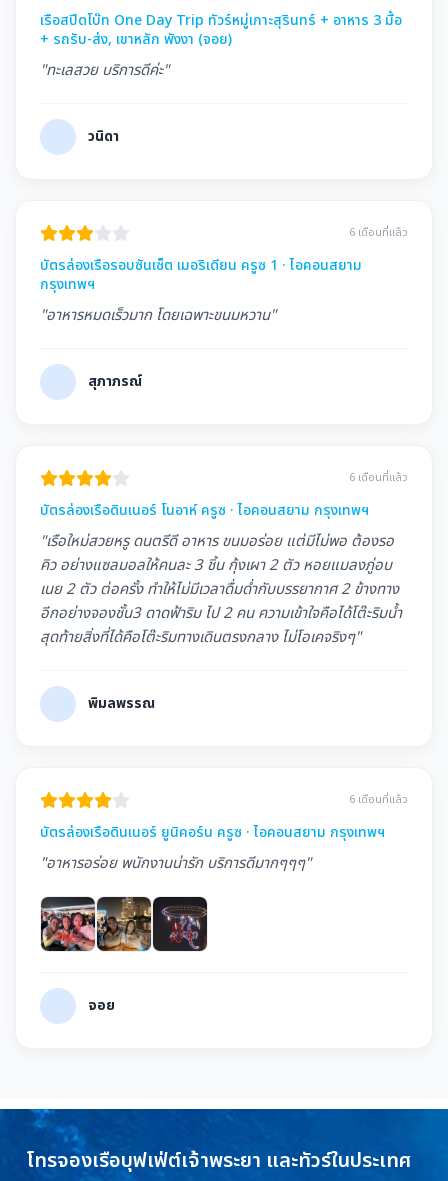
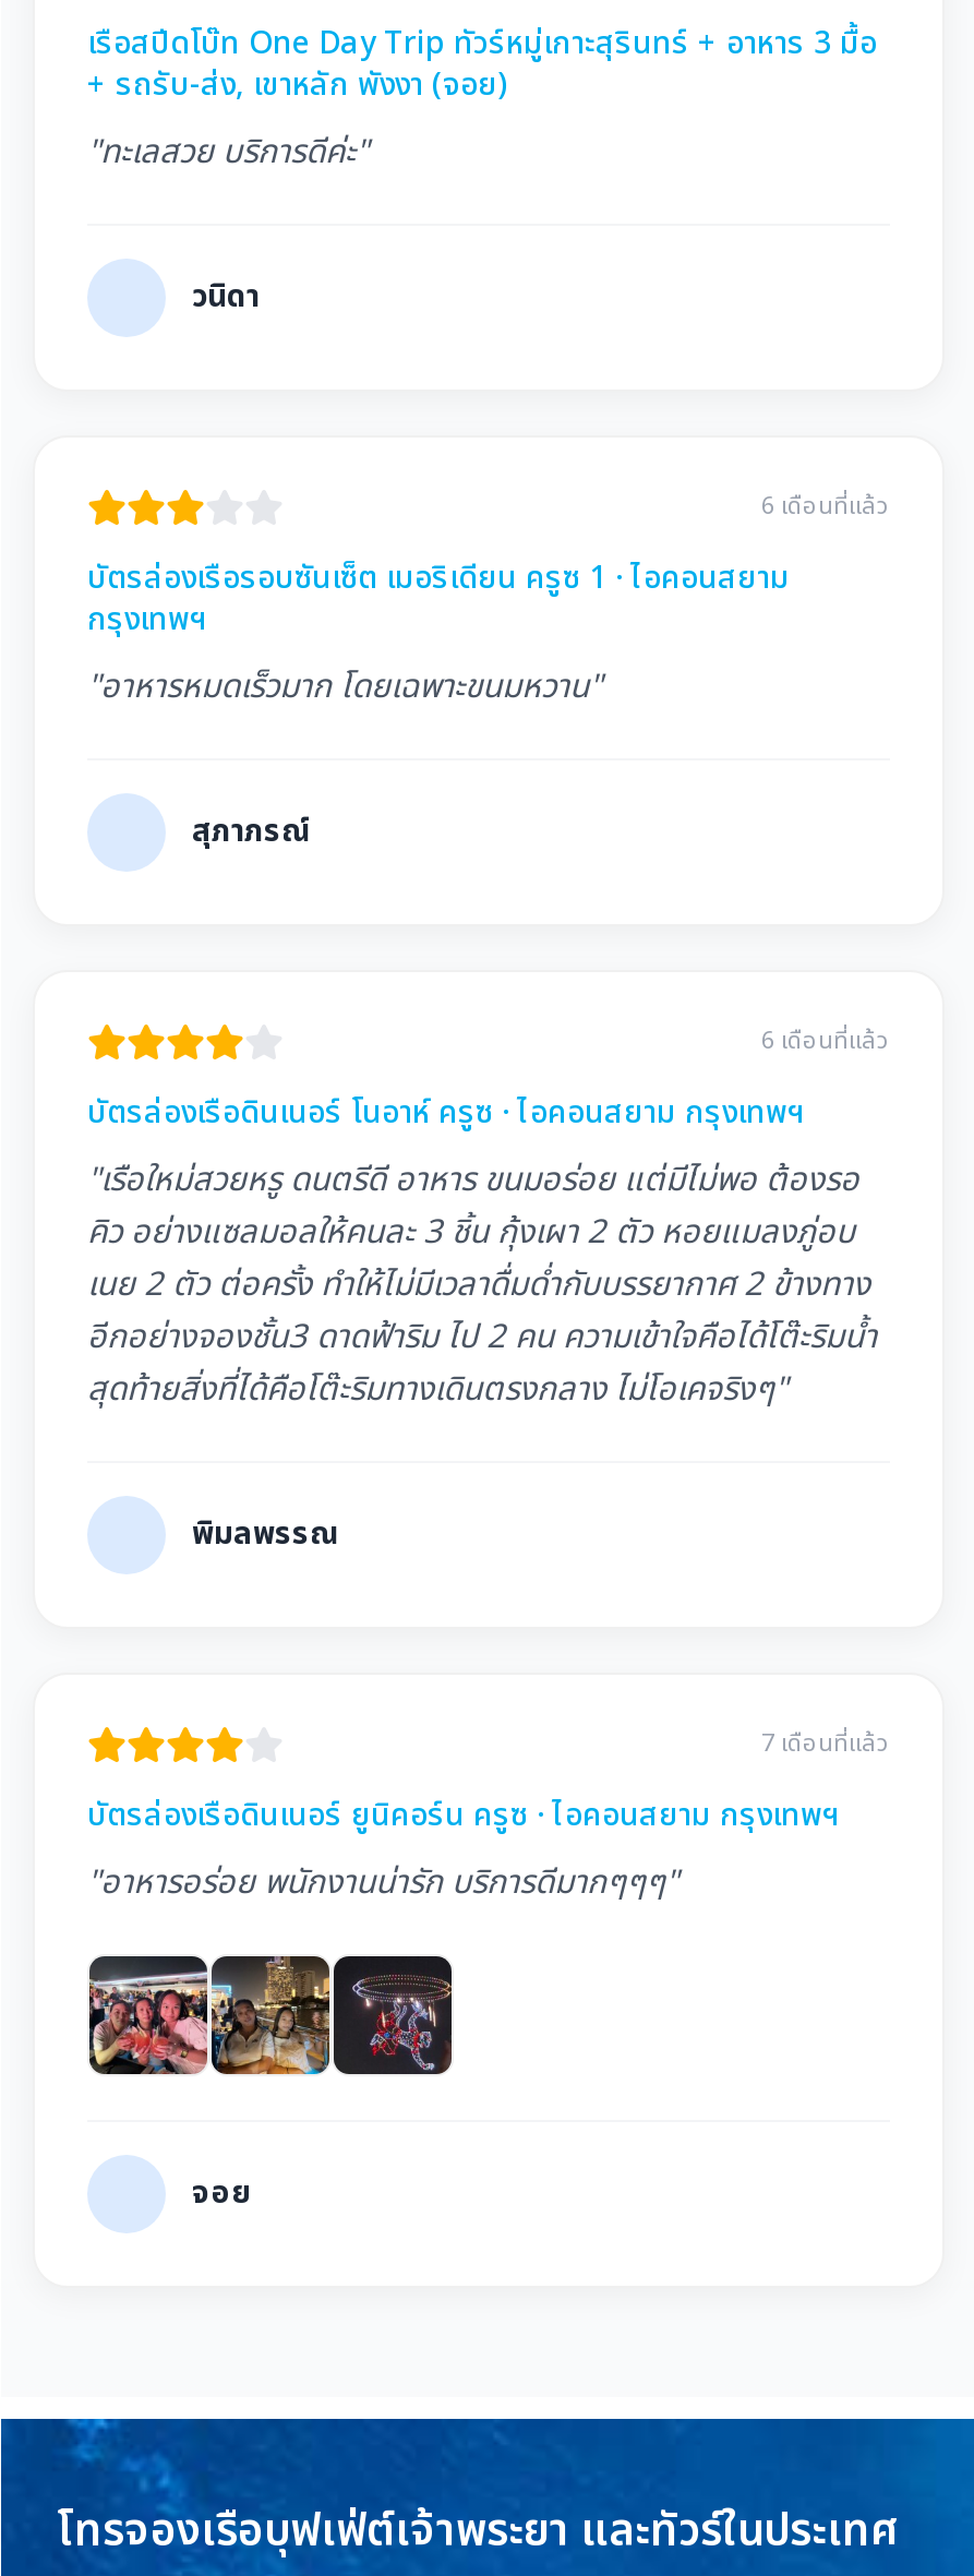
- 6 เดือนที่แล้ว
+ 7 เดือนที่แล้ว
